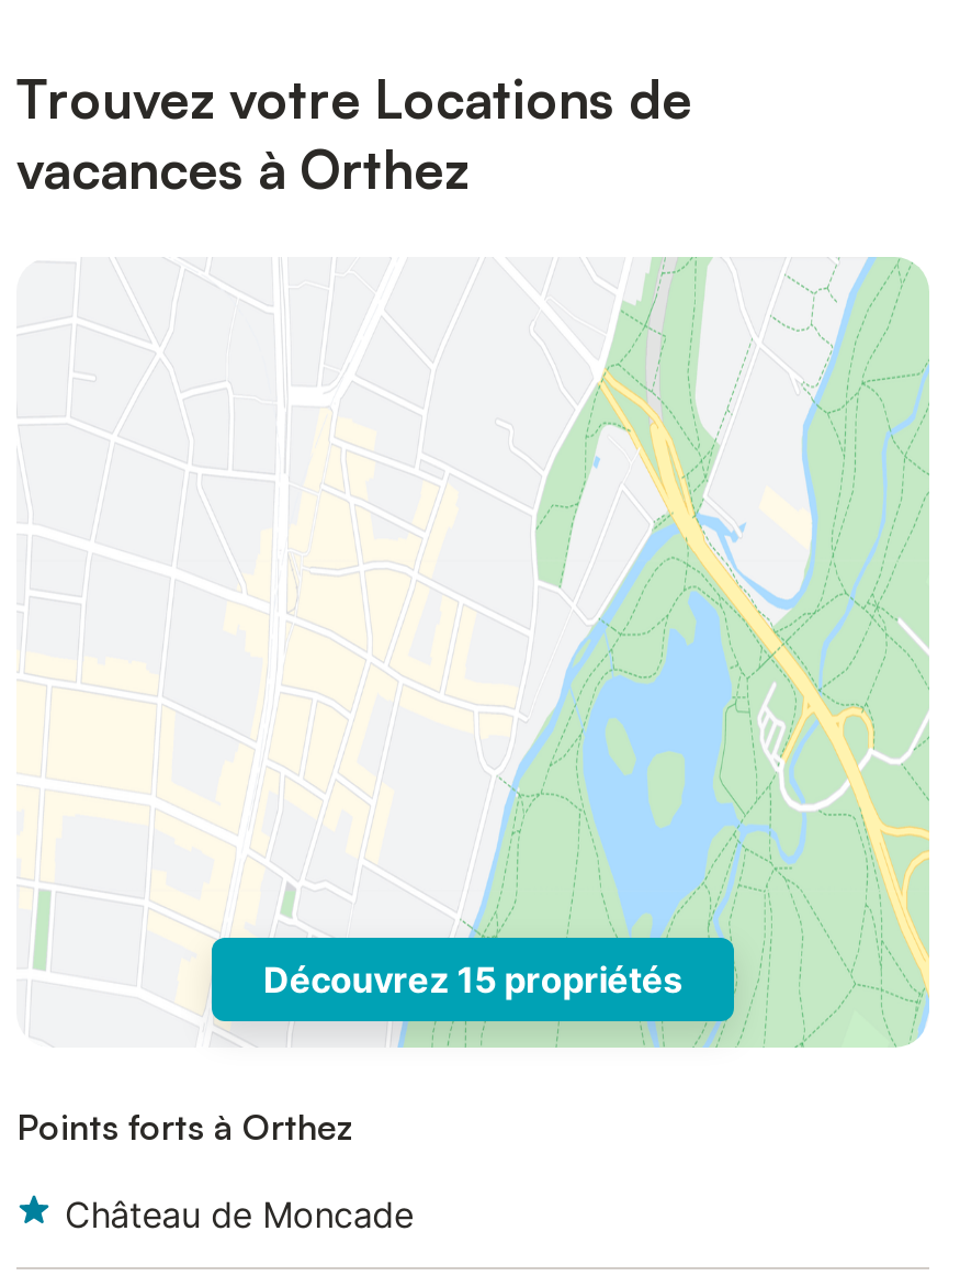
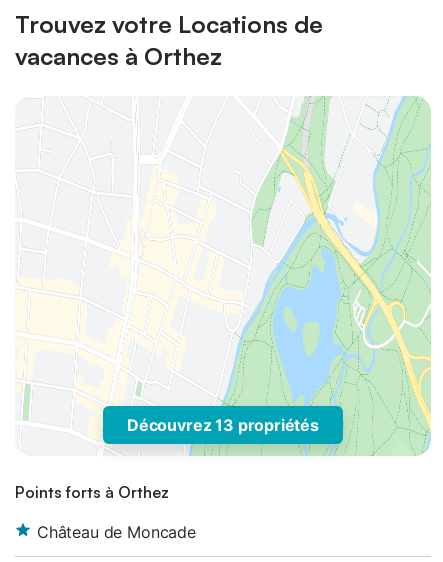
- Découvrez 15 propriétés
+ Découvrez 13 propriétés
